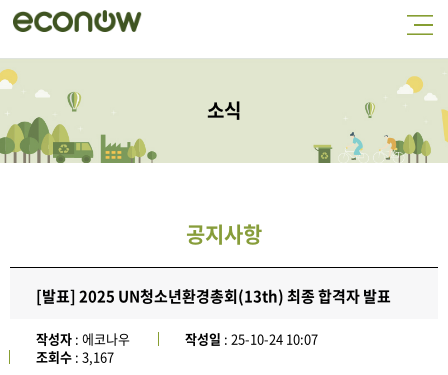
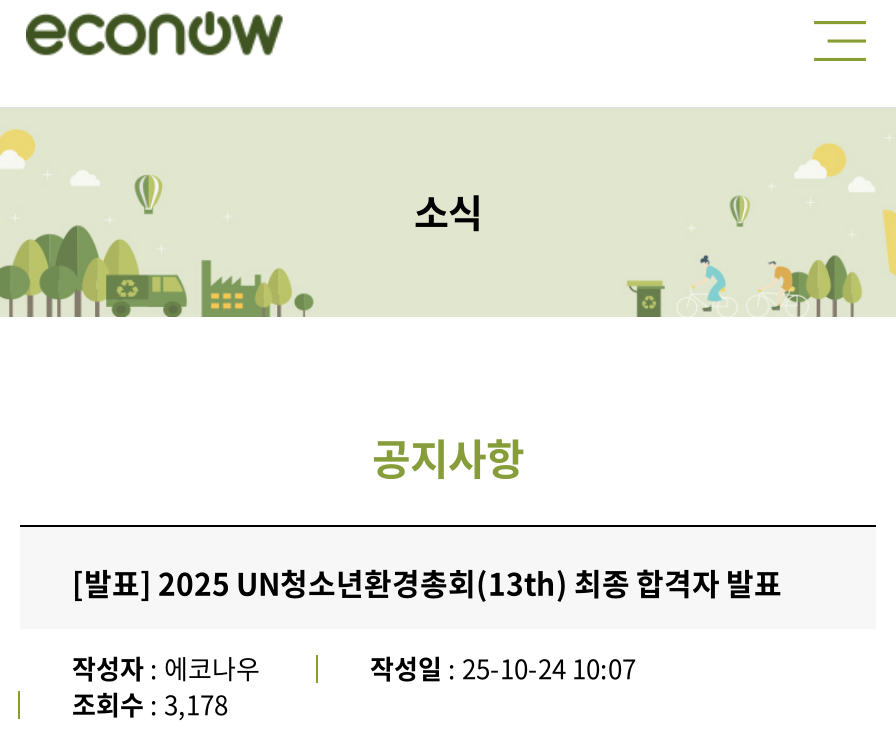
- 조회수: 3,167
+ 조회수: 3,178
